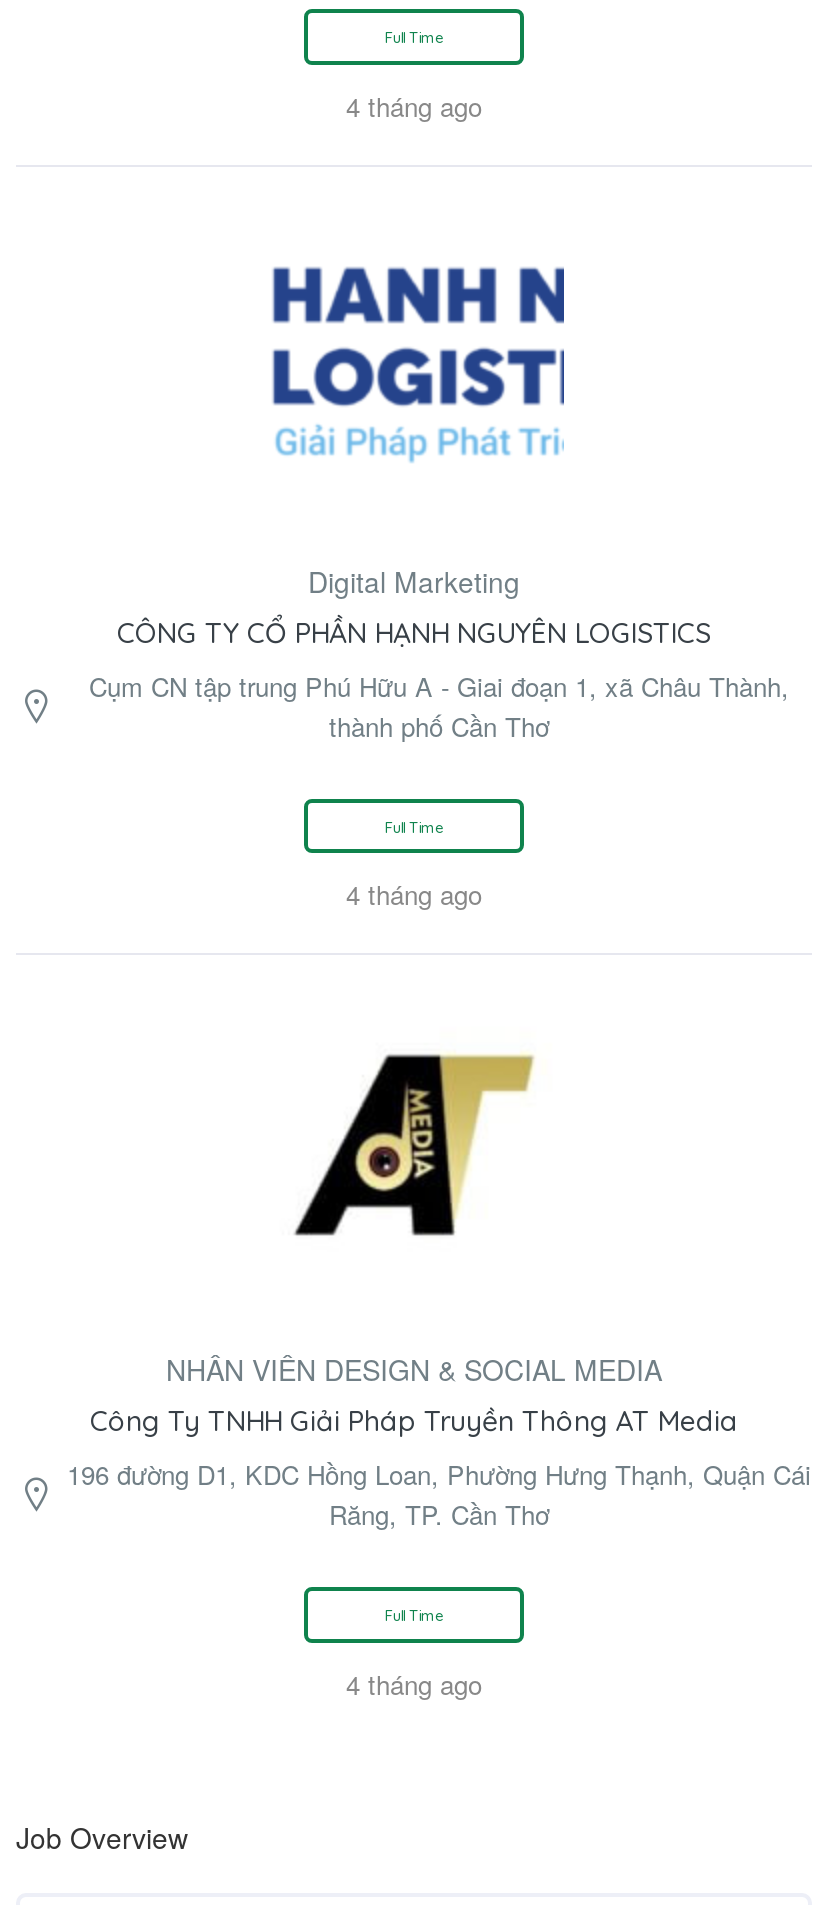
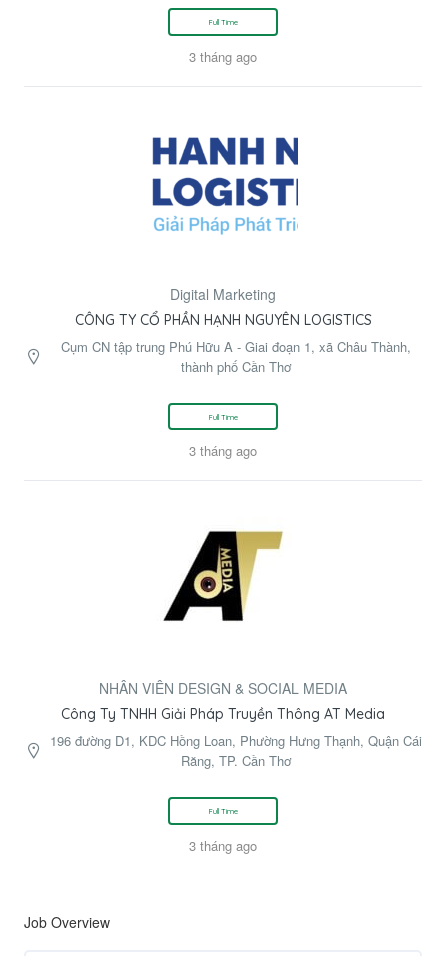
- 4 tháng ago
+ 3 tháng ago

- 4 tháng ago
+ 3 tháng ago

- 4 tháng ago
+ 3 tháng ago
